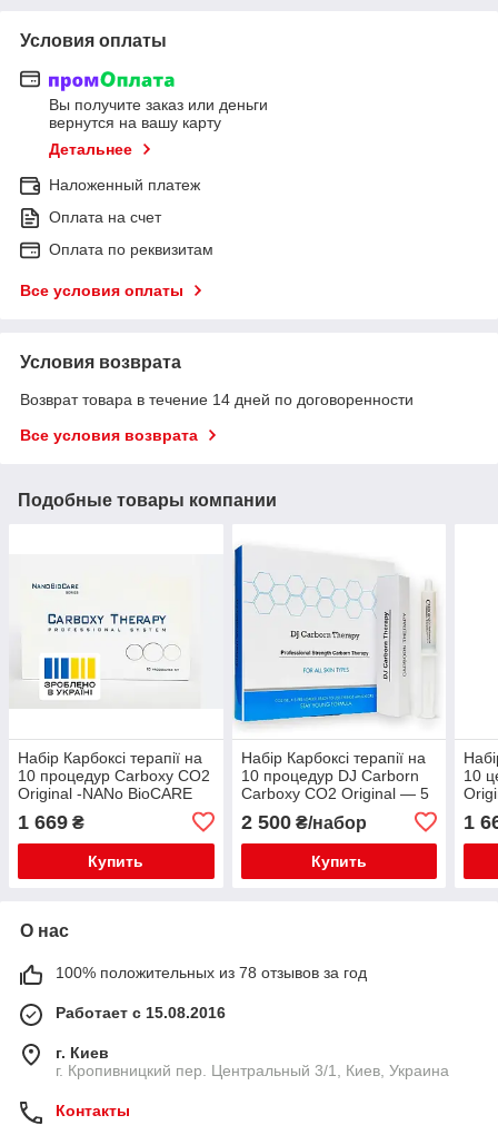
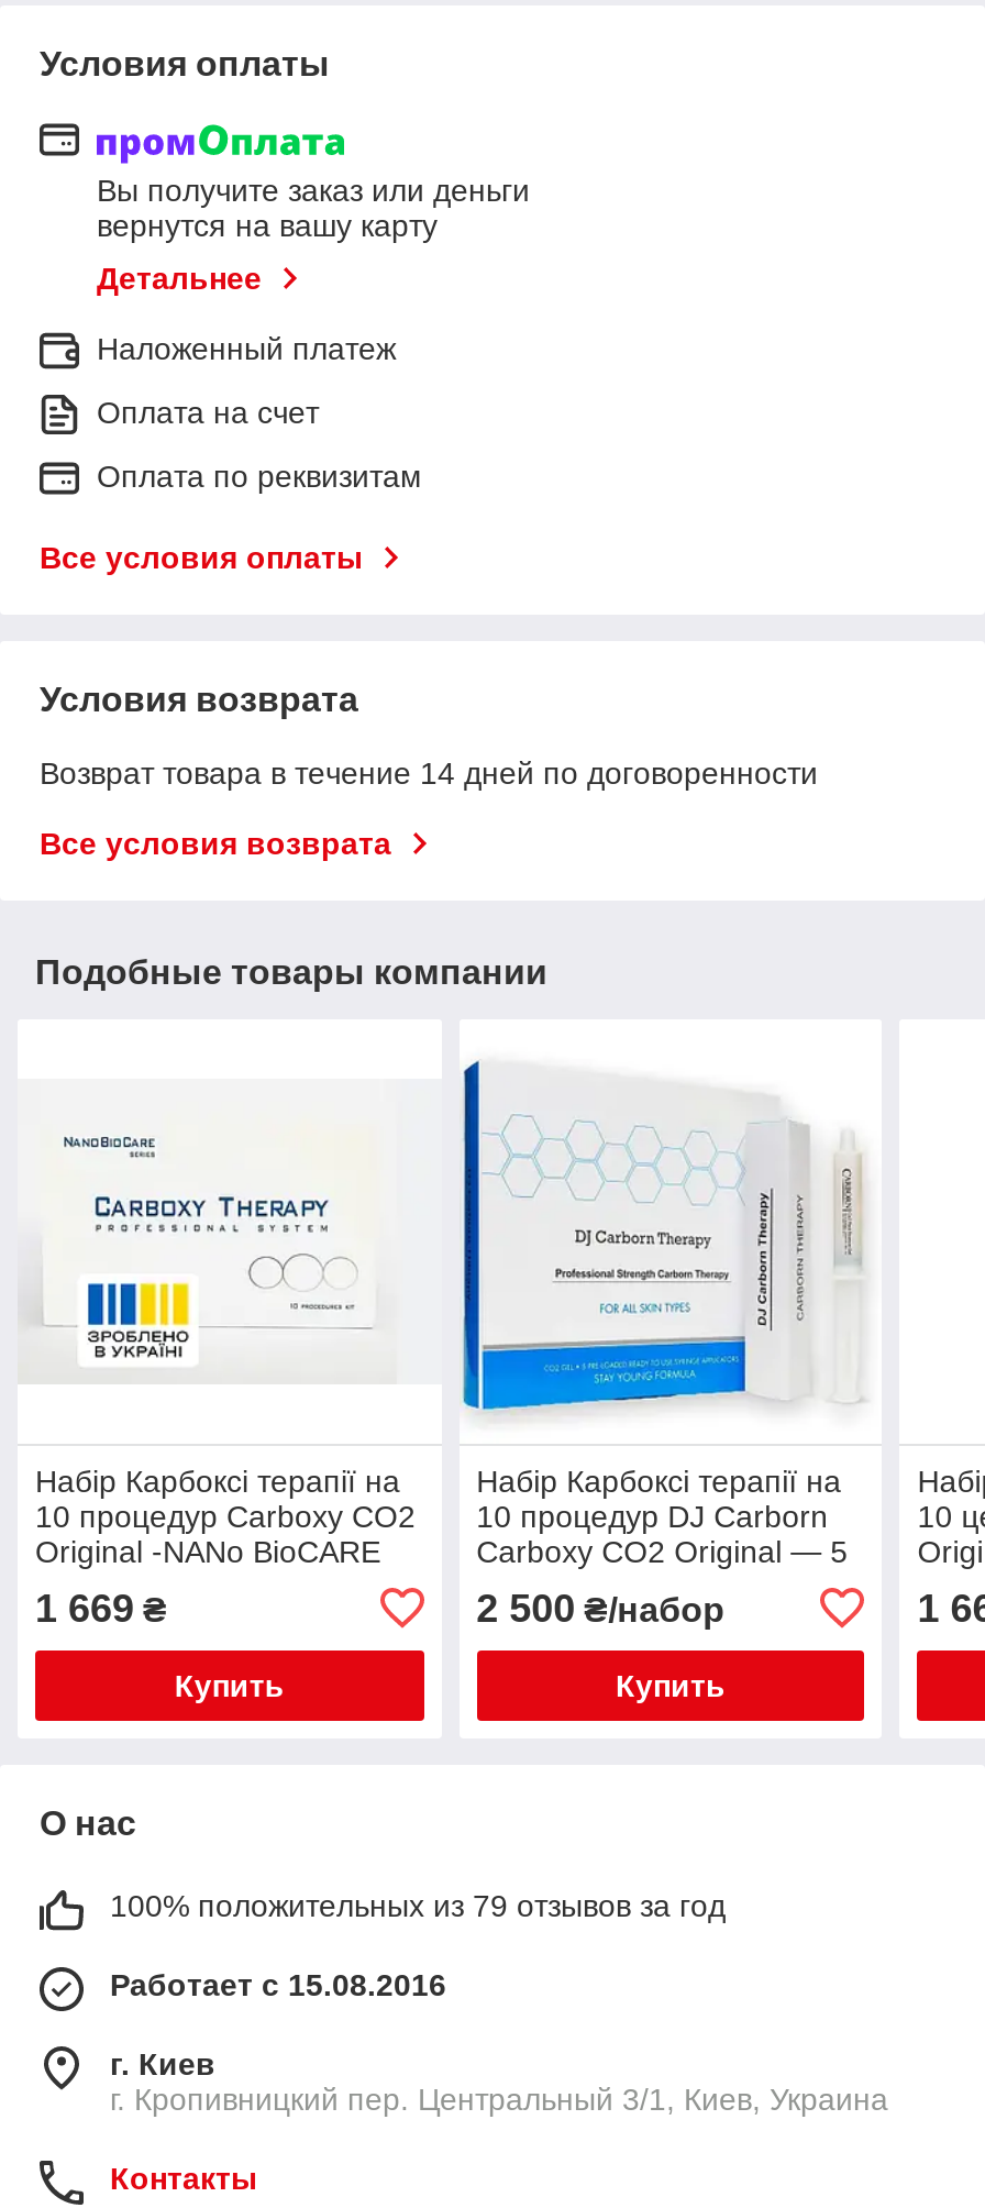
- 100% положительных из 78 отзывов за год
+ 100% положительных из 79 отзывов за год
